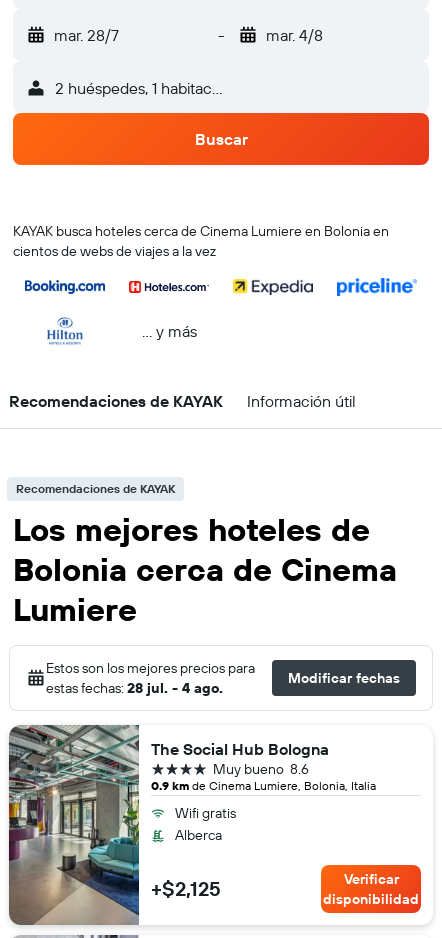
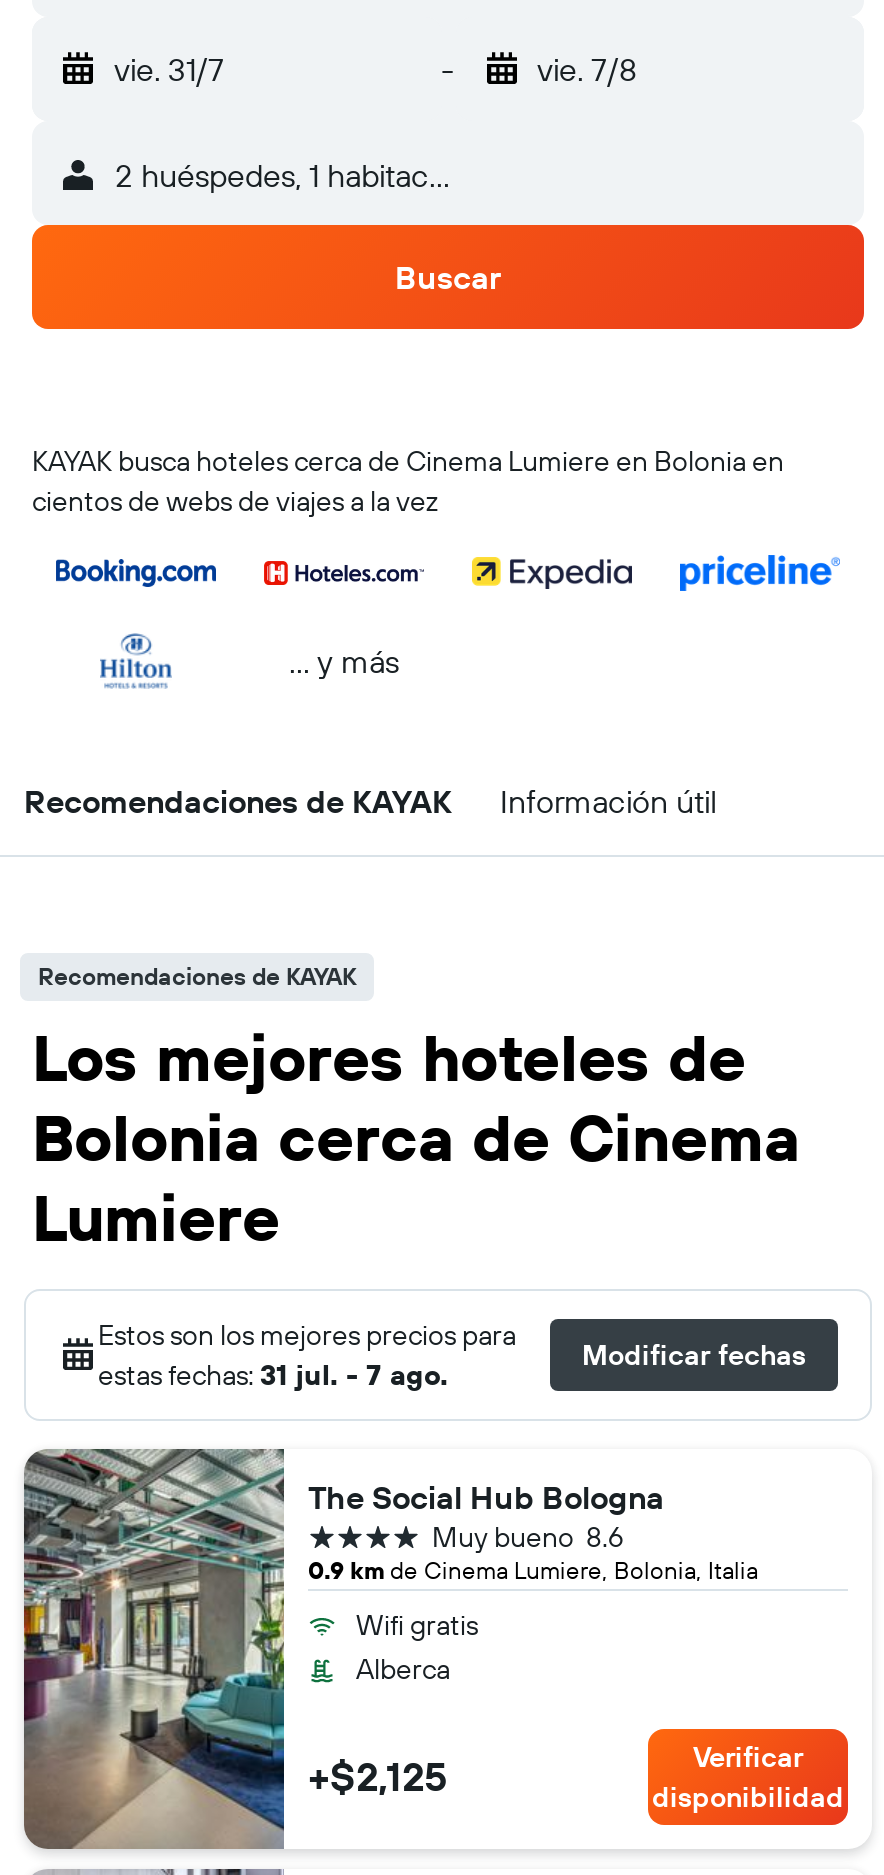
- mar. 28/7
+ vie. 31/7

- mar. 4/8
+ vie. 7/8

- estas fechas: 28 jul. - 4 ago.
+ estas fechas: 31 jul. - 7 ago.
